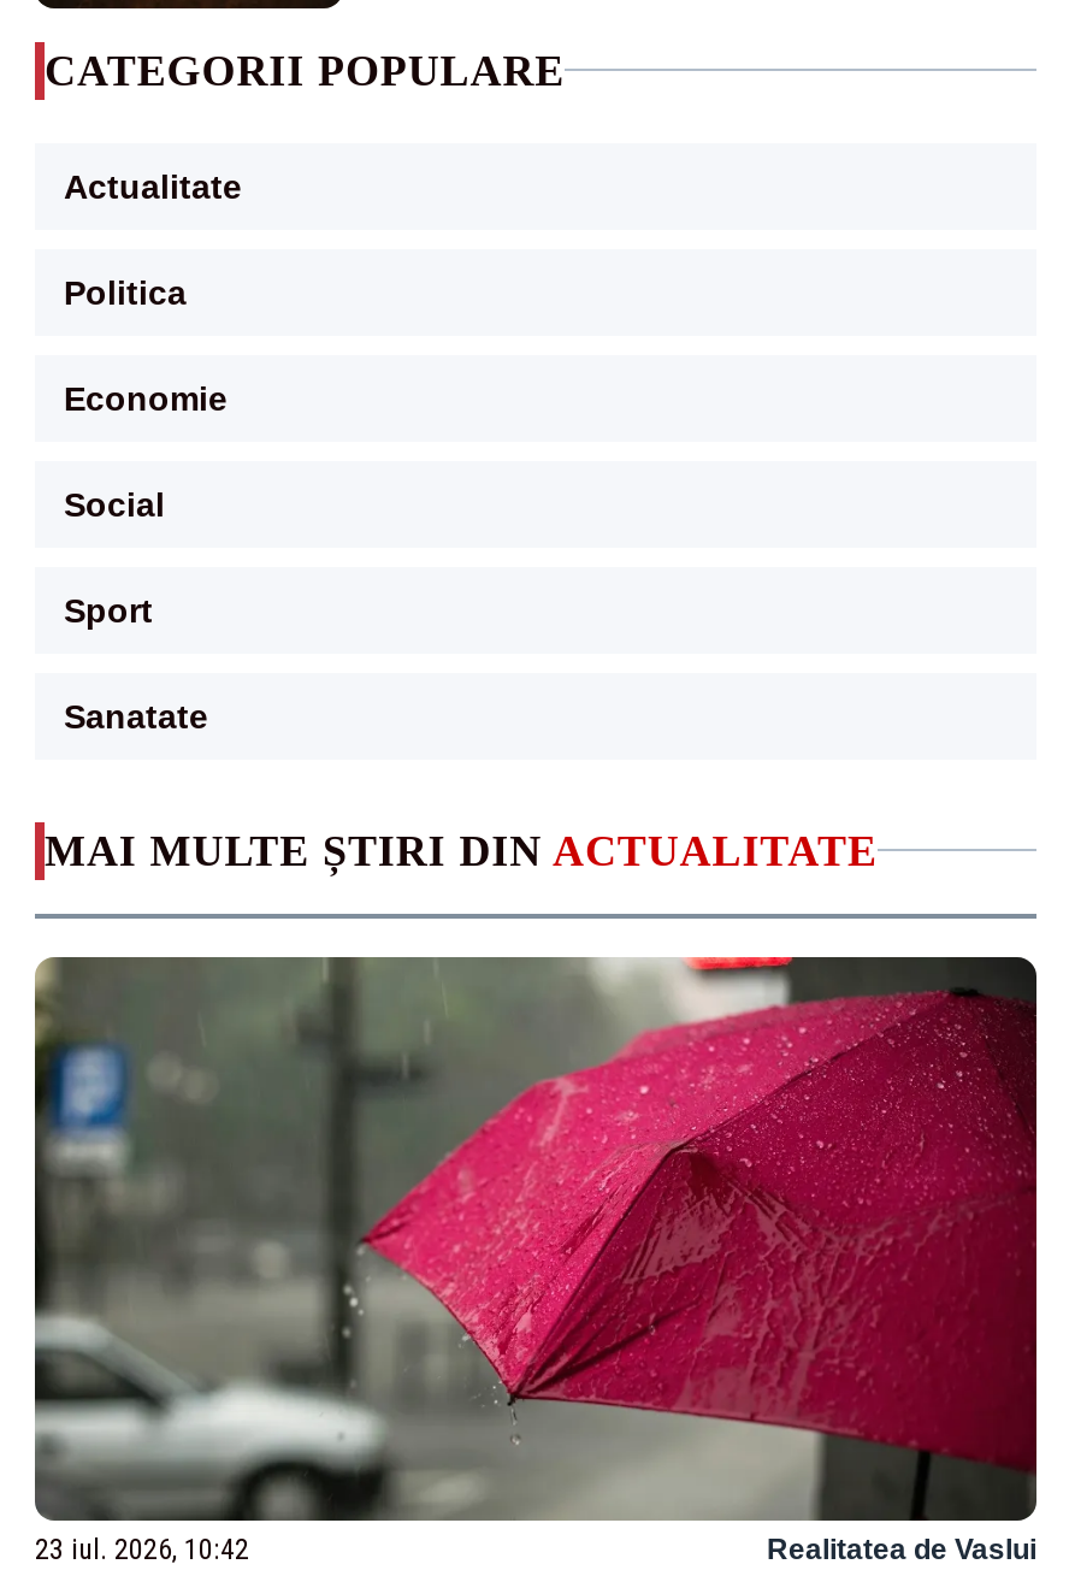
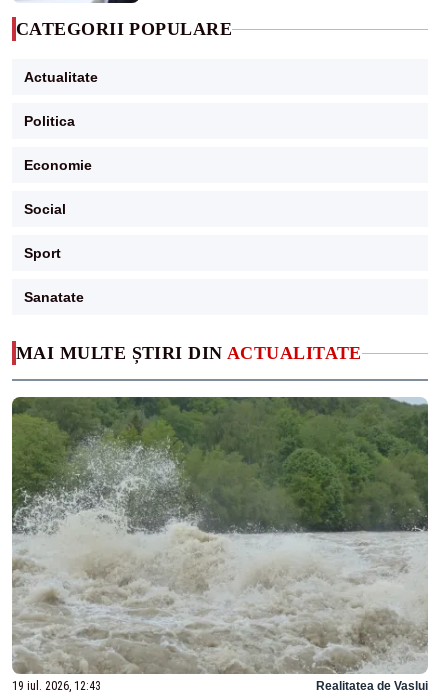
- [image]
- 23 iul. 2026, 10:42
+ [image]
+ 19 iul. 2026, 12:43
